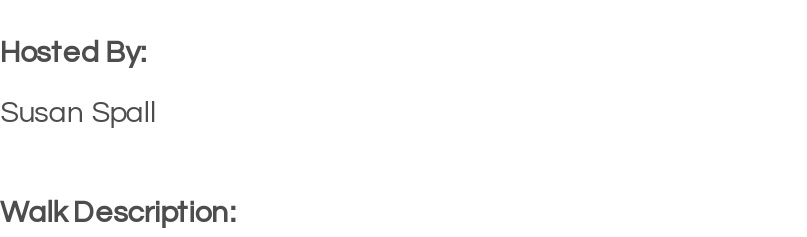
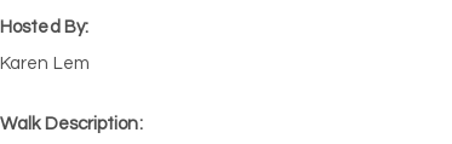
- Susan Spall
+ Karen Lem
